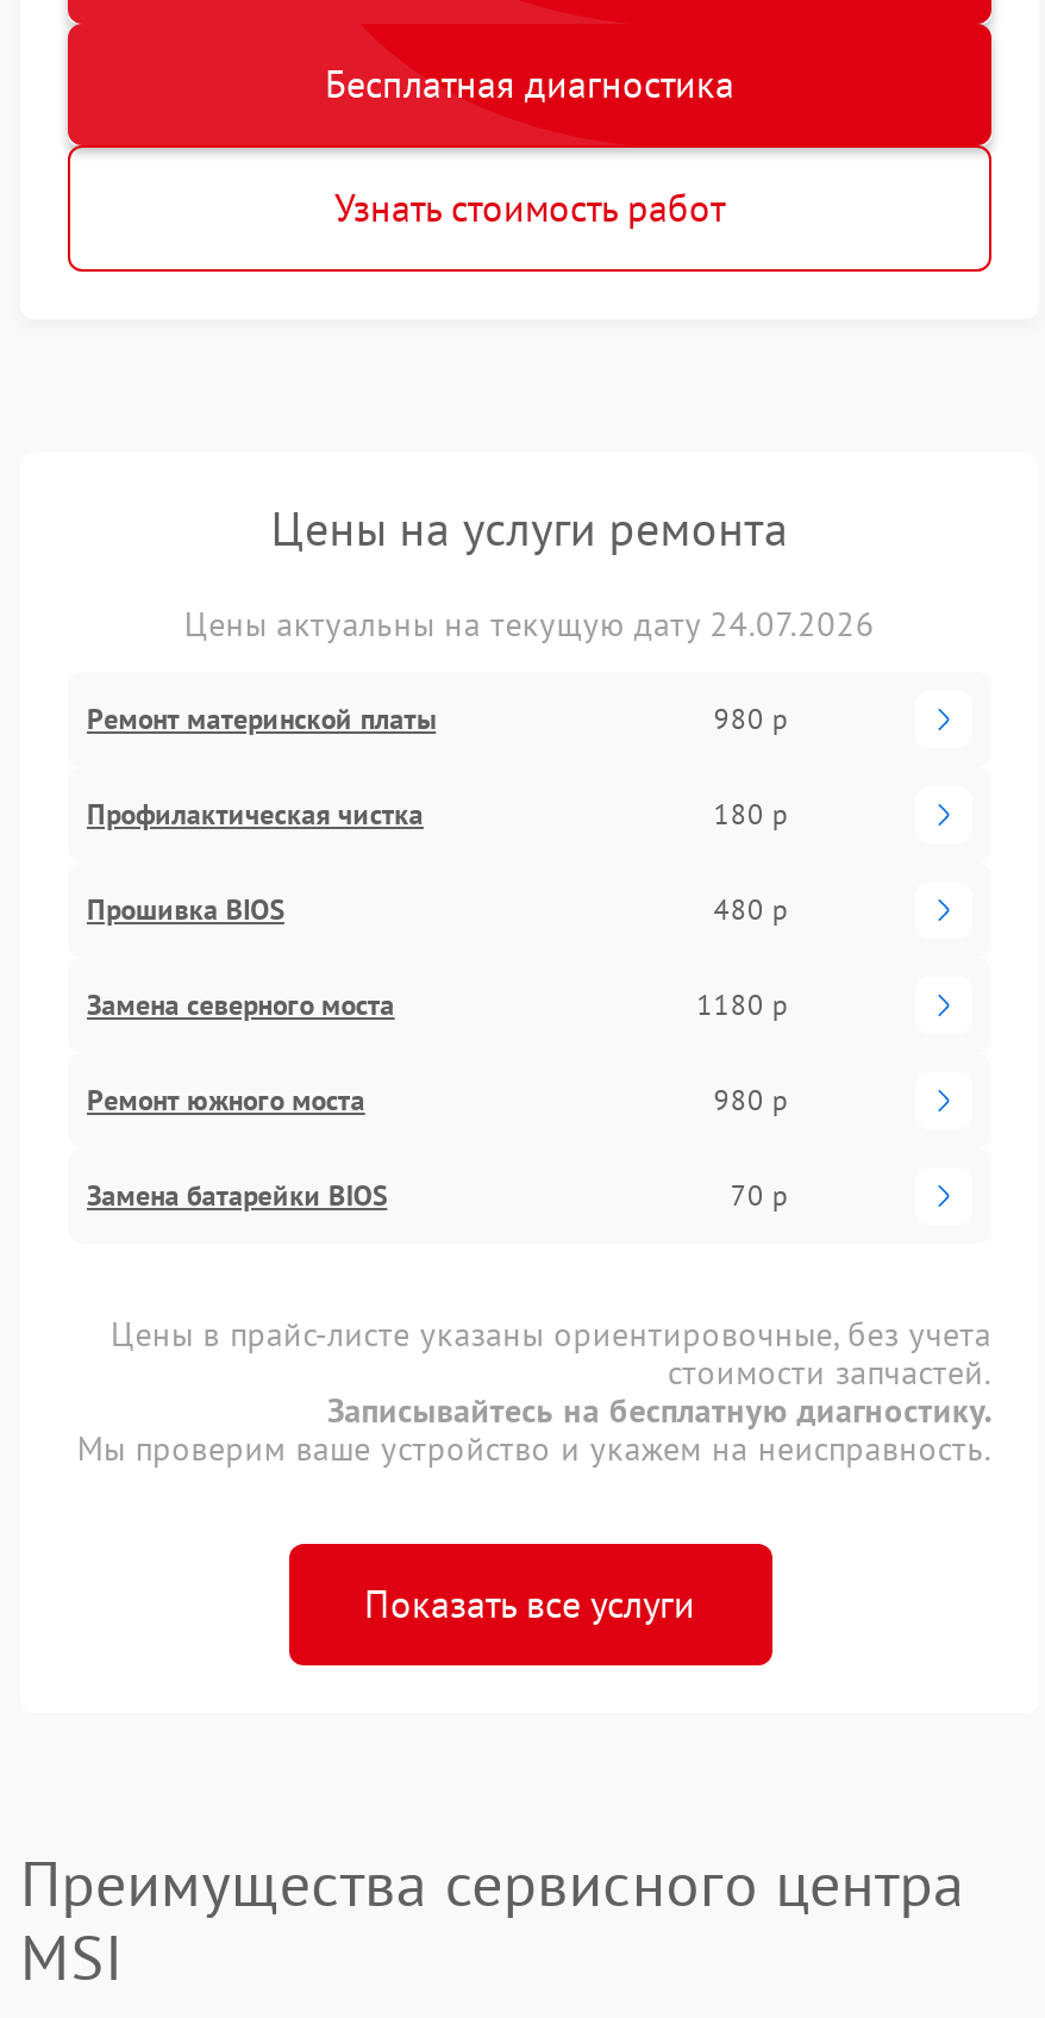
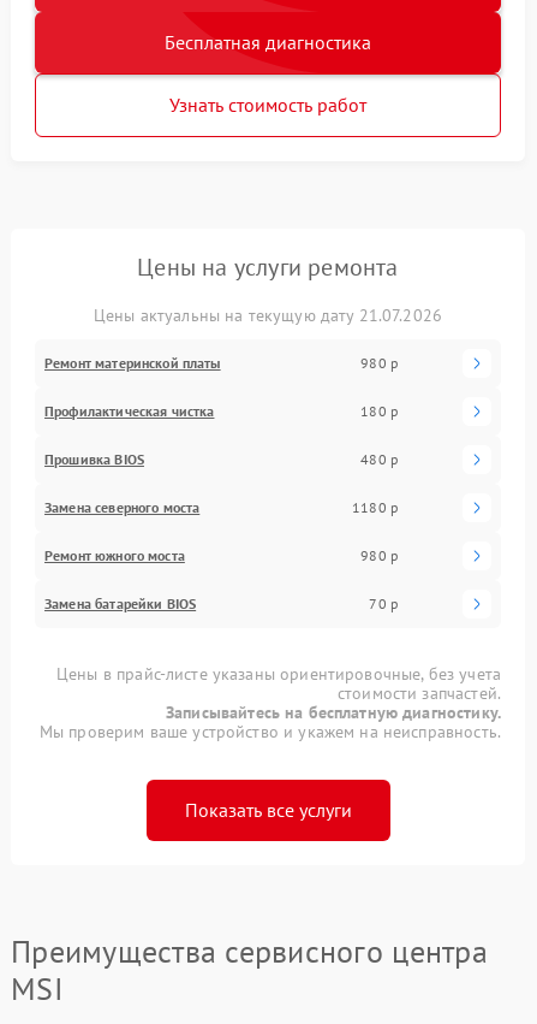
- Цены актуальны на текущую дату 24.07.2026
+ Цены актуальны на текущую дату 21.07.2026
